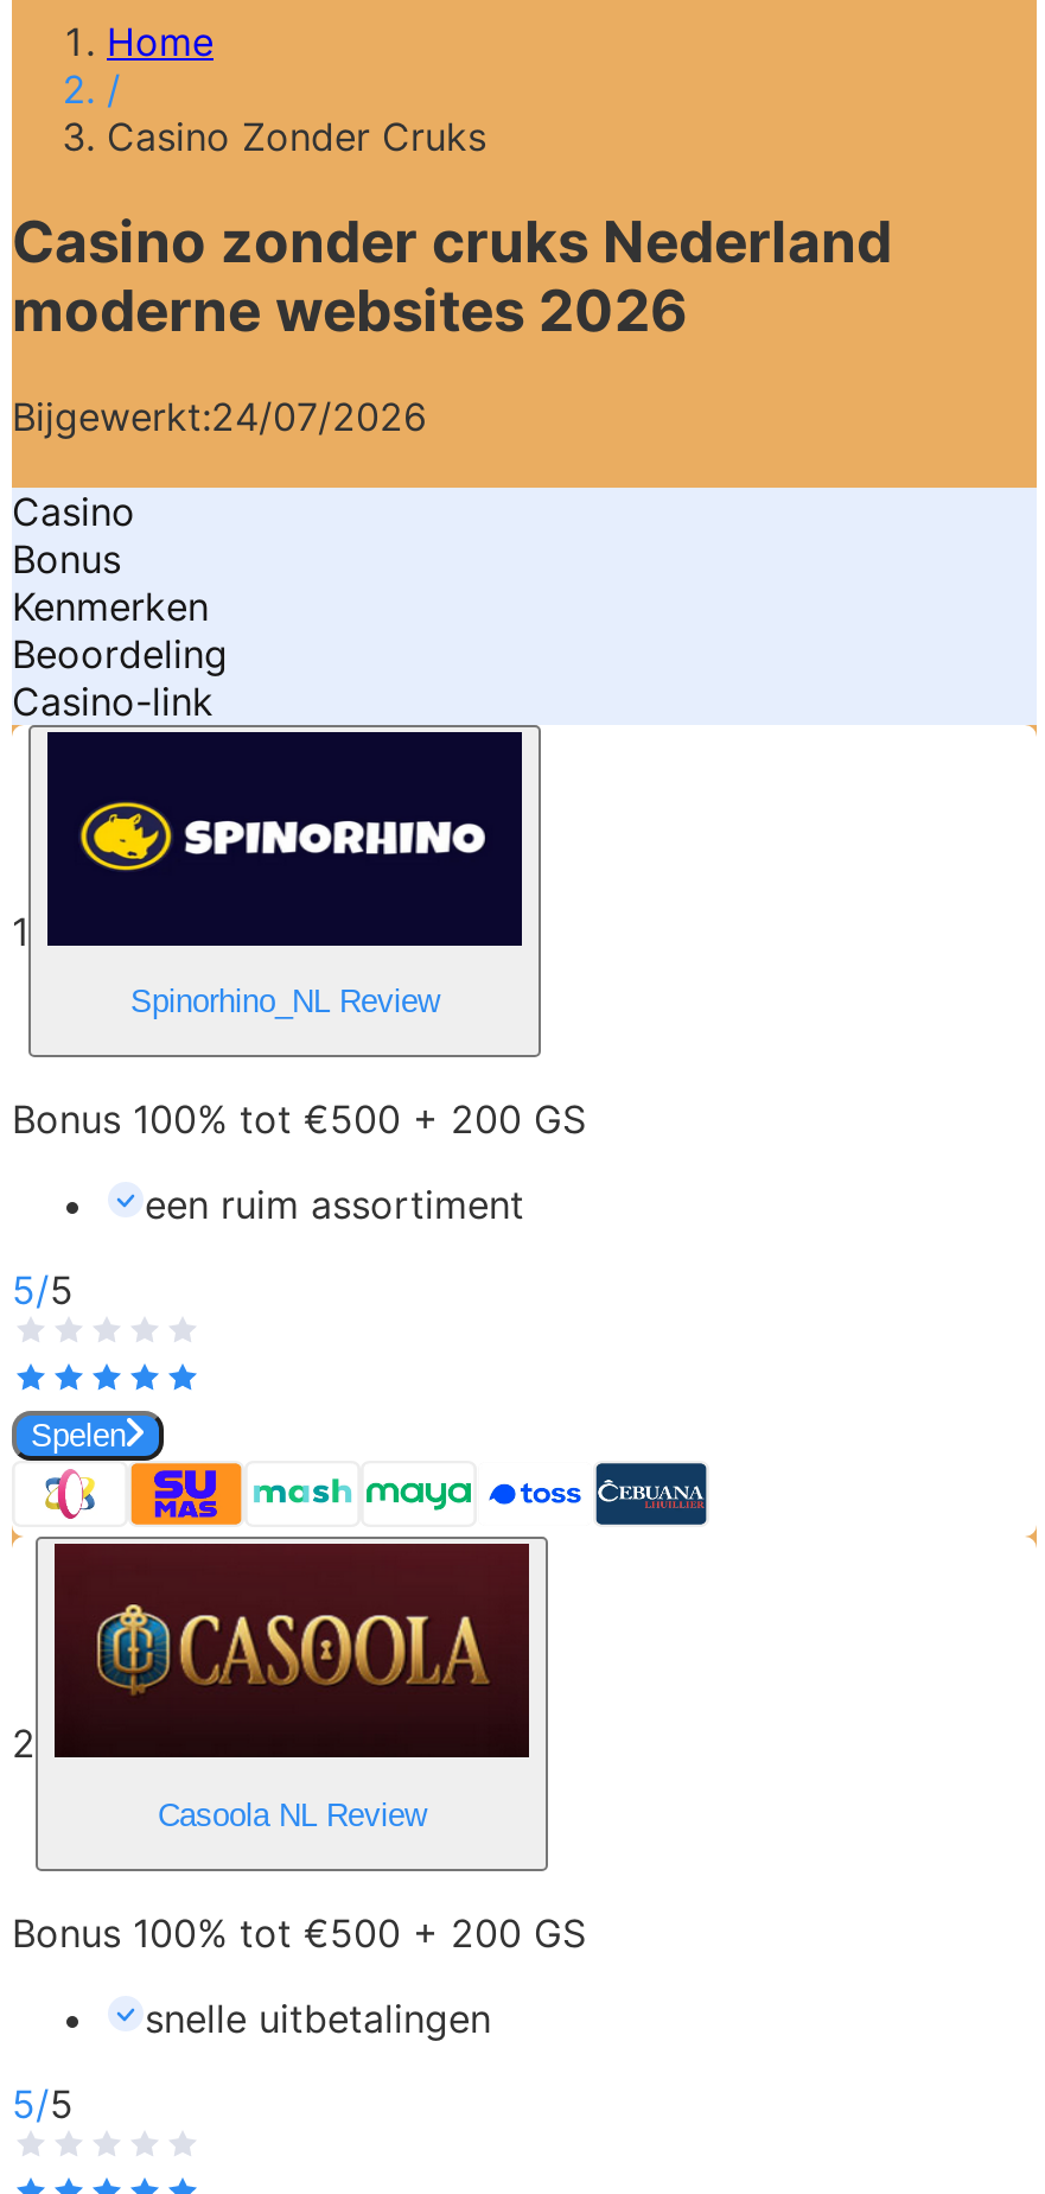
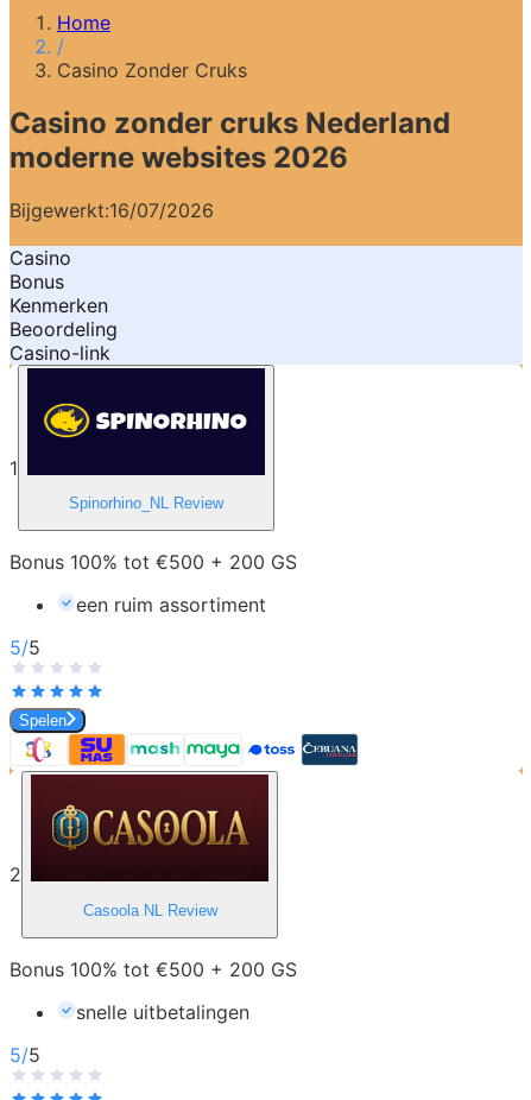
- Bijgewerkt:24/07/2026
+ Bijgewerkt:16/07/2026
